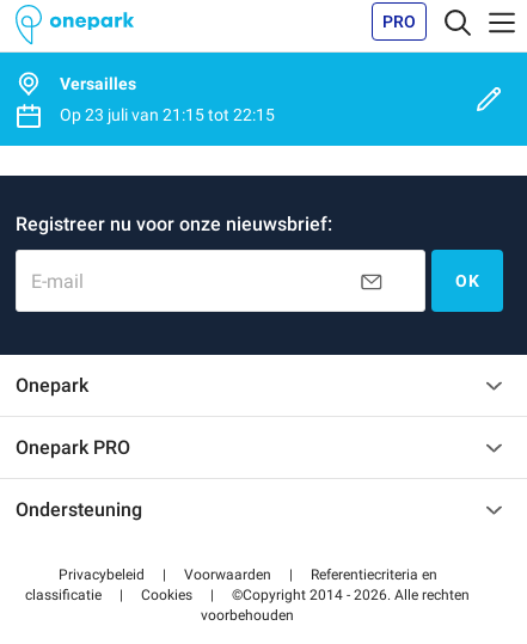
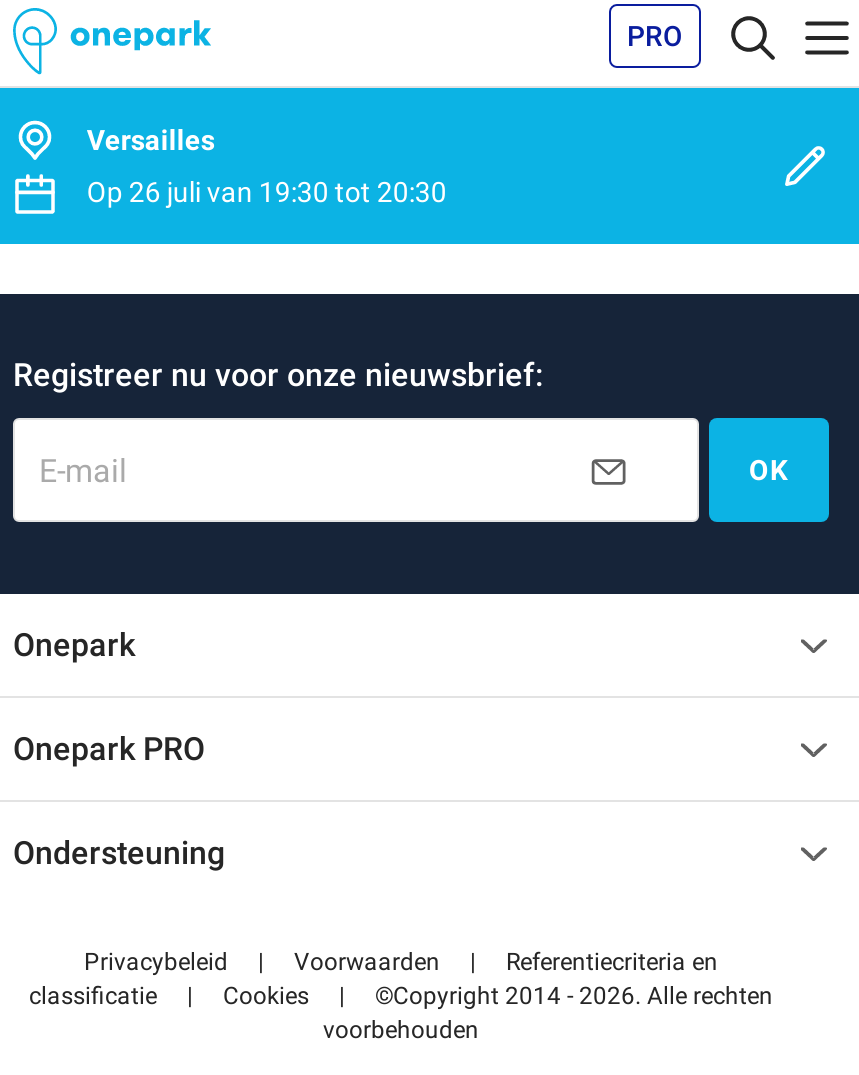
- Op 23 juli van 21:15 tot 22:15
+ Op 26 juli van 19:30 tot 20:30
